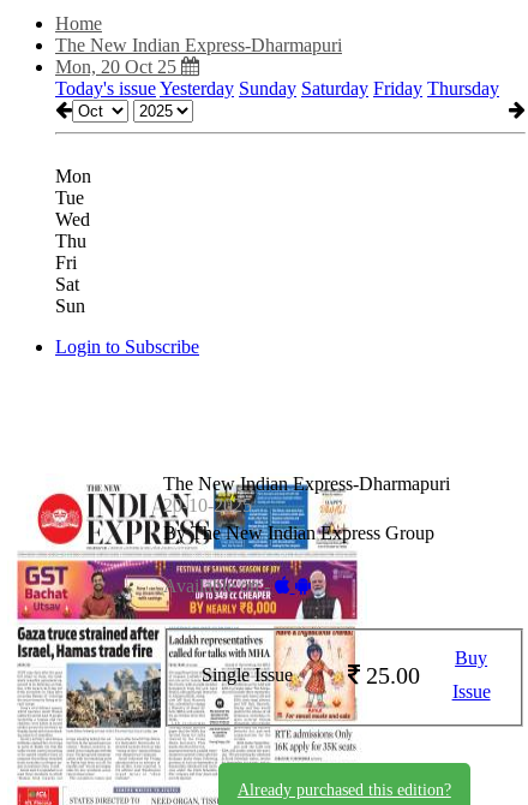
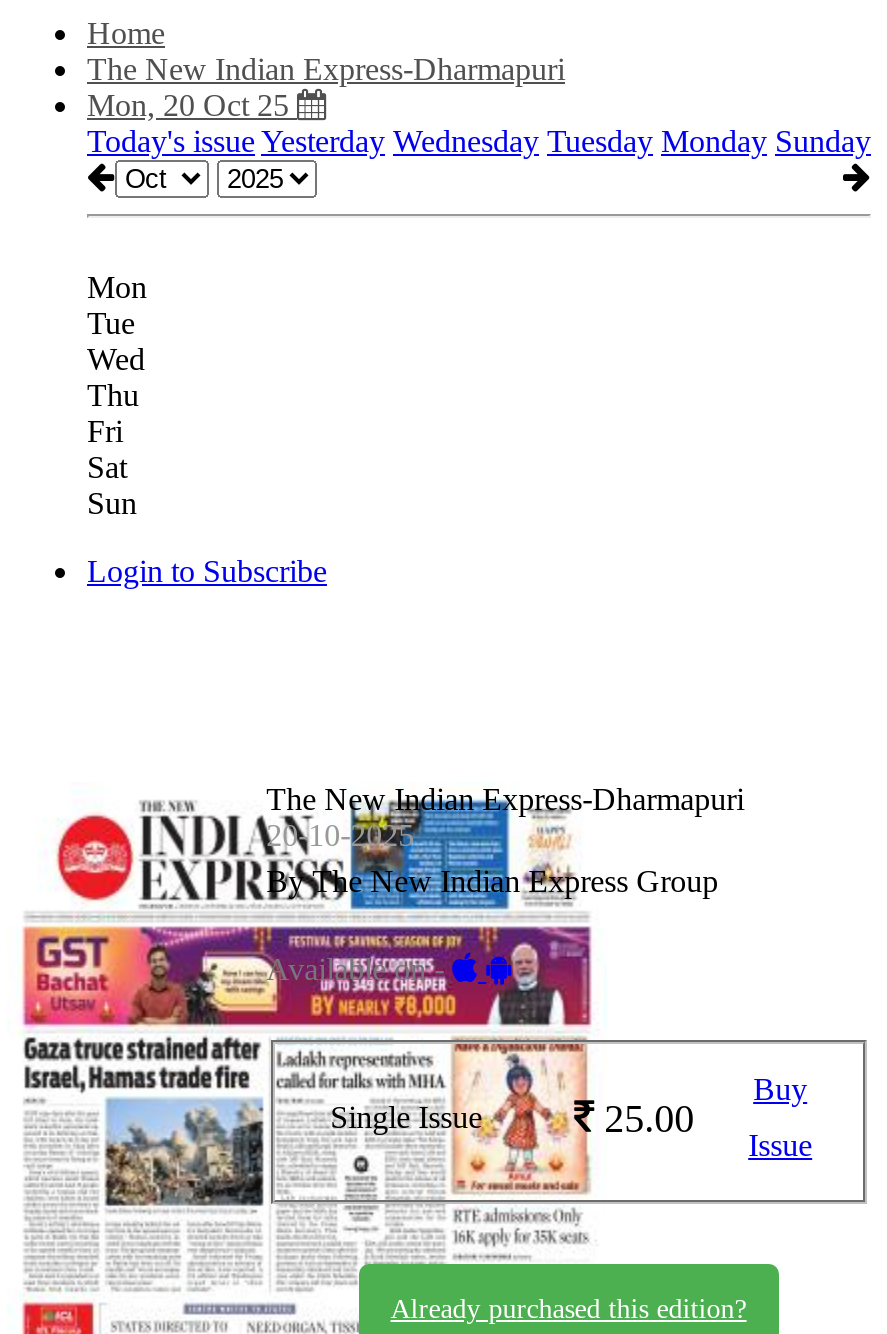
- Today's issue Yesterday Sunday Saturday Friday Thursday
+ Today's issue Yesterday Wednesday Tuesday Monday Sunday
